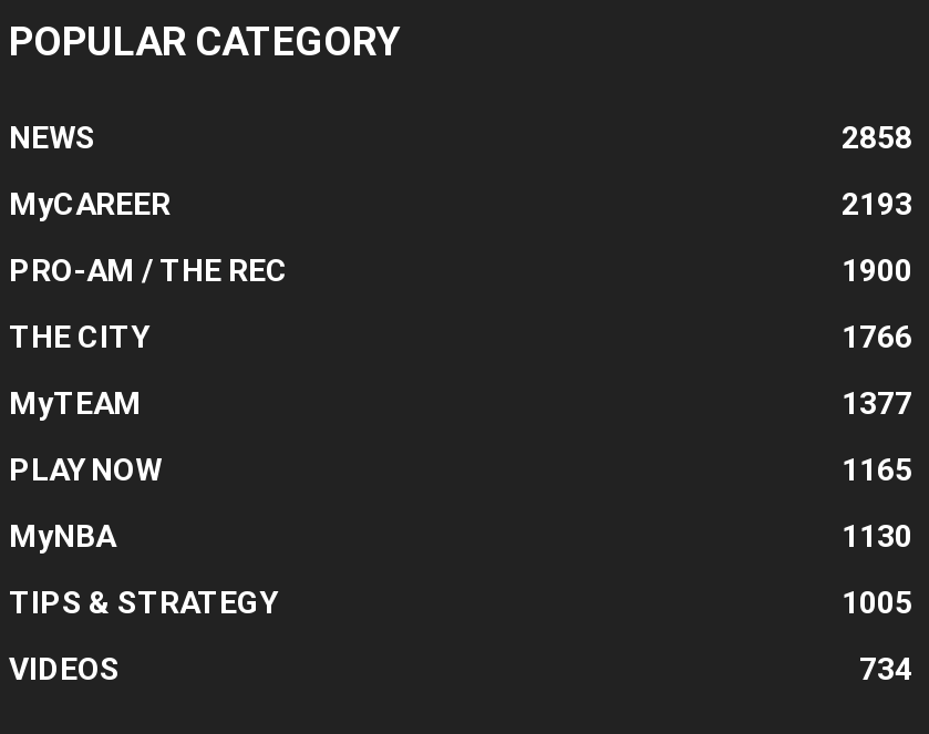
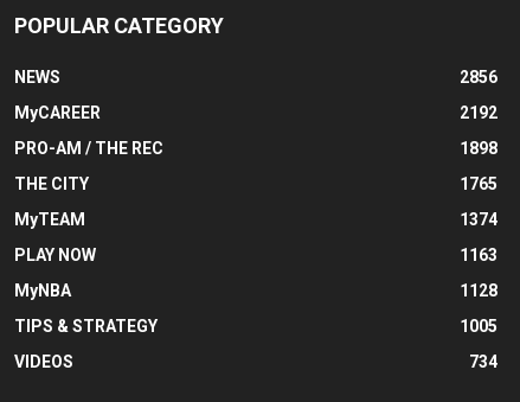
- 2858
+ 2856

- 2193
+ 2192

- 1900
+ 1898

- 1766
+ 1765

- 1377
+ 1374

- 1165
+ 1163

- 1130
+ 1128
